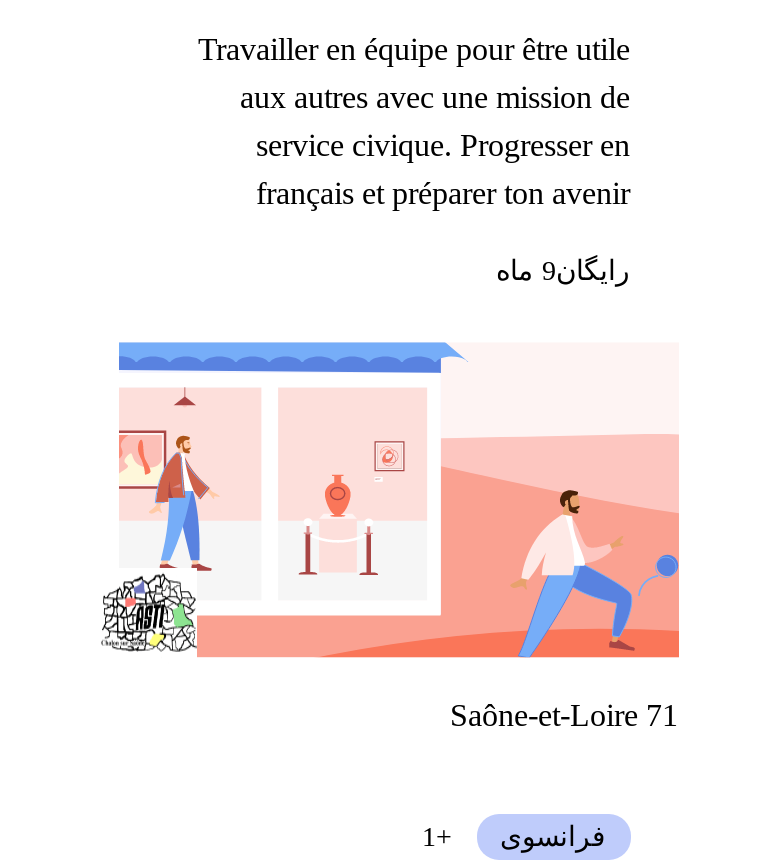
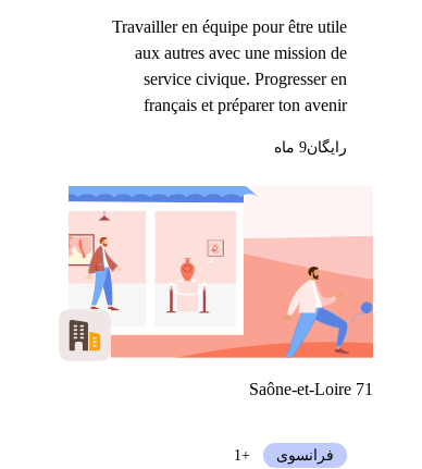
- [image]
+ [image]
